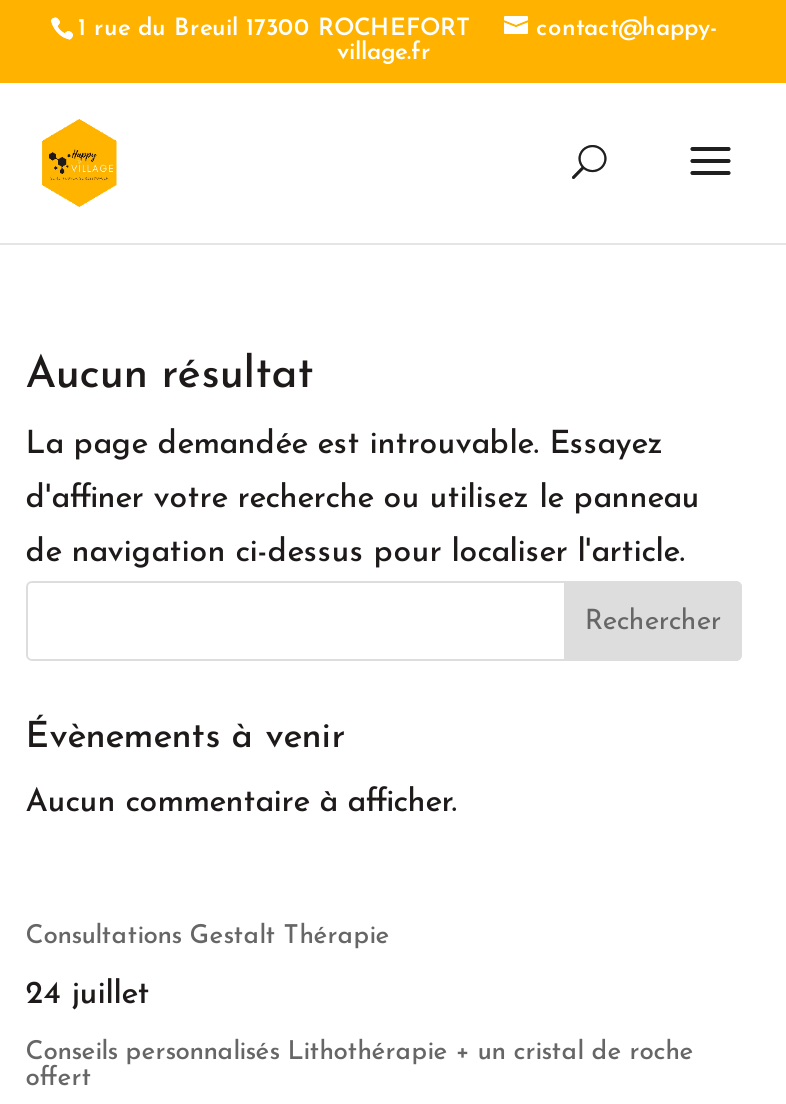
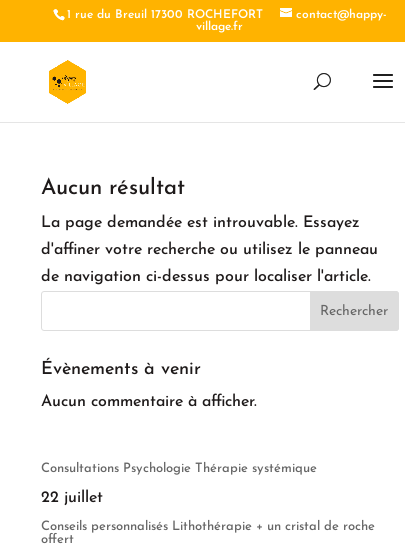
- Consultations Gestalt Thérapie
+ Consultations Psychologie Thérapie systémique

- 24 juillet
+ 22 juillet
